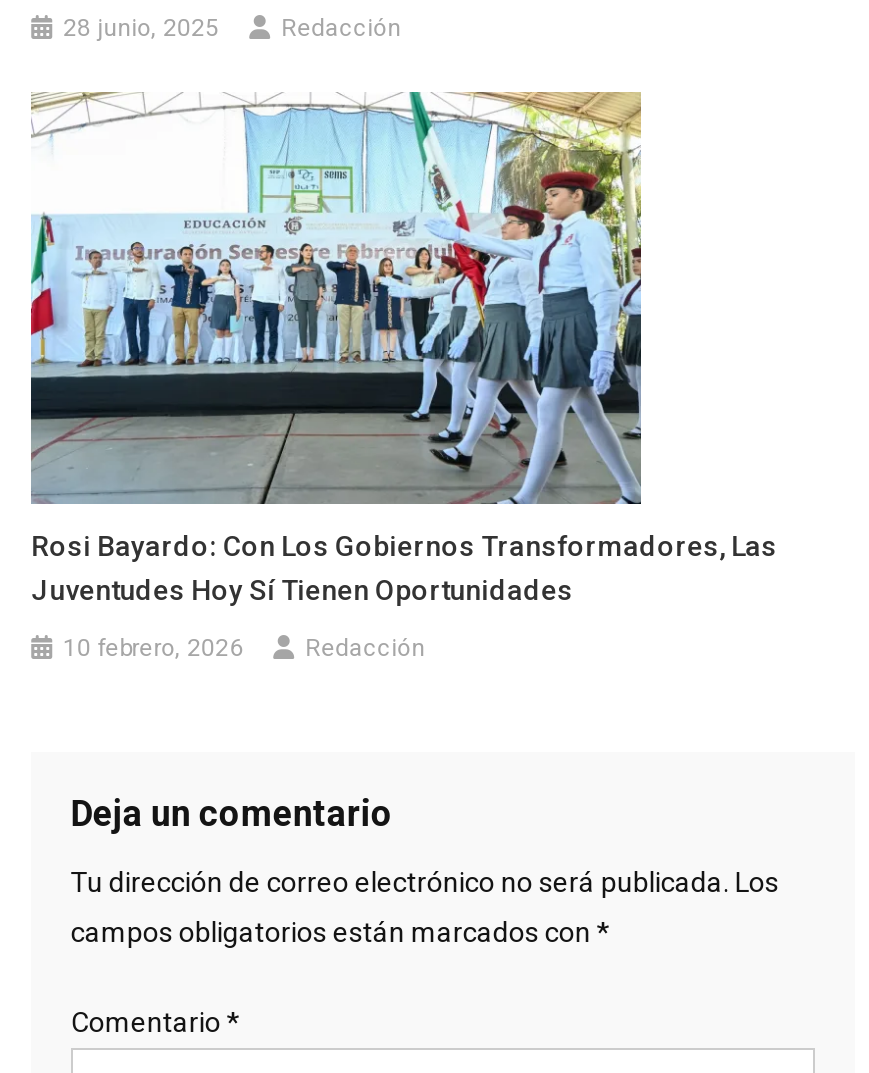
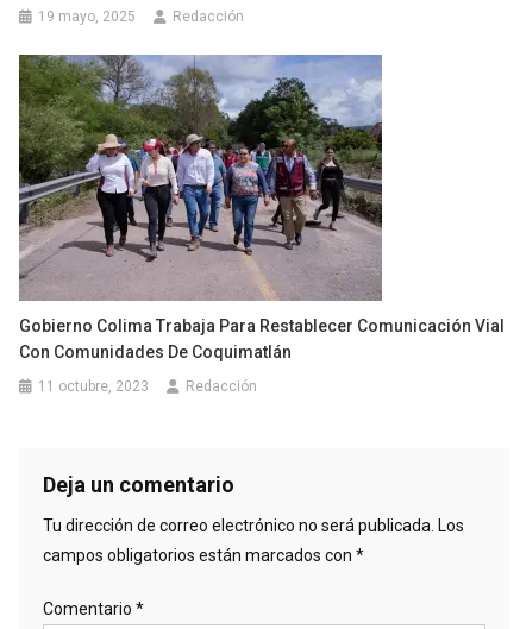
- 28 junio, 2025
+ 19 mayo, 2025

- [image]
- Rosi Bayardo: Con Los Gobiernos Transformadores, Las
- Juventudes Hoy Sí Tienen Oportunidades
+ [image]
+ Gobierno Colima Trabaja Para Restablecer Comunicación Vial
+ Con Comunidades De Coquimatlán

- 10 febrero, 2026
+ 11 octubre, 2023
